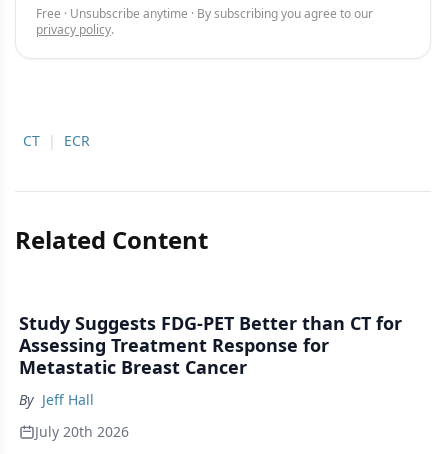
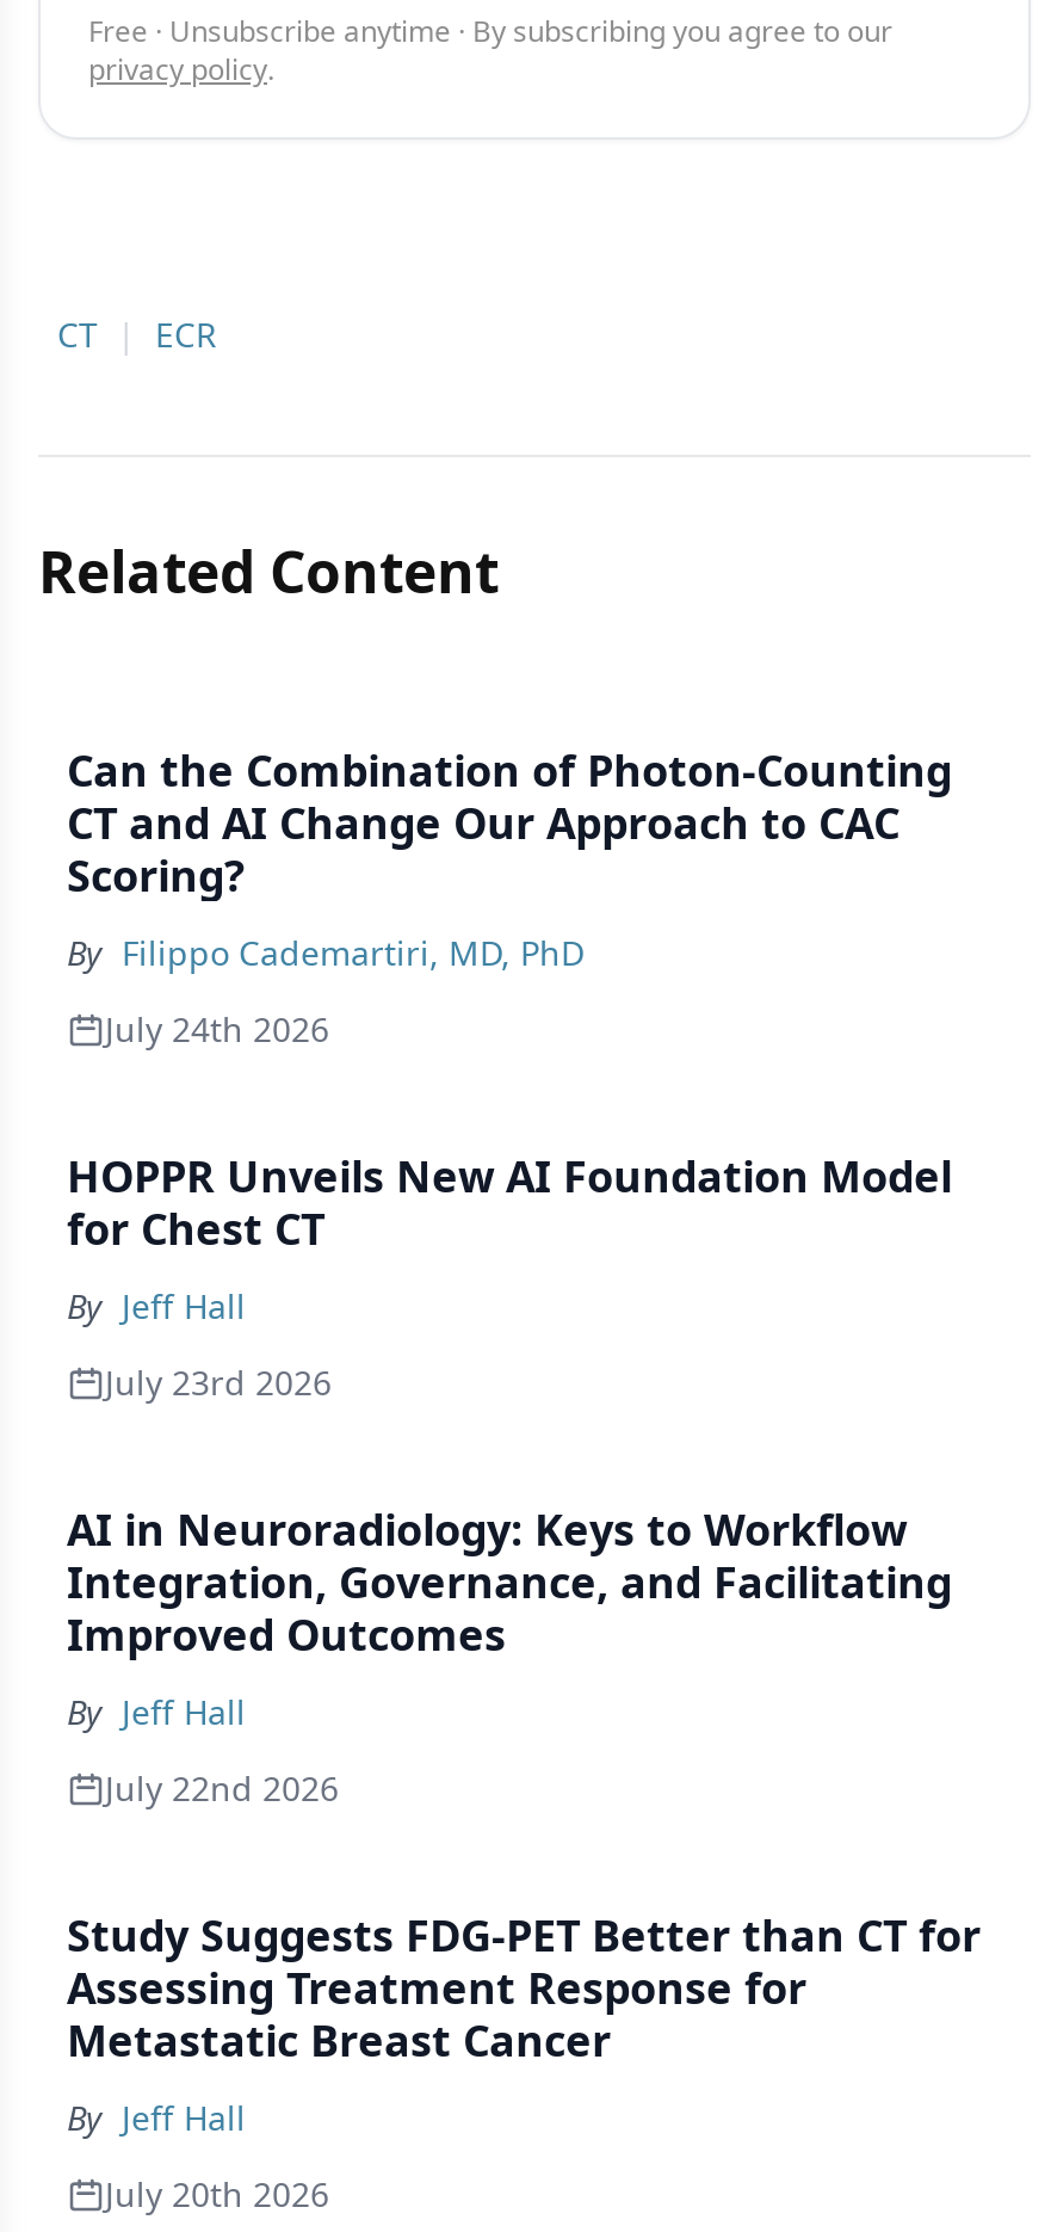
+ Can the Combination of Photon-Counting
+ CT and AI Change Our Approach to CAC
+ Scoring?
+ By Filippo Cademartiri, MD, PhD
+ July 24th 2026
+ HOPPR Unveils New AI Foundation Model
+ for Chest CT
+ By Jeff Hall
+ July 23rd 2026
+ AI in Neuroradiology: Keys to Workflow
+ Integration, Governance, and Facilitating
+ Improved Outcomes
+ By Jeff Hall
+ July 22nd 2026
